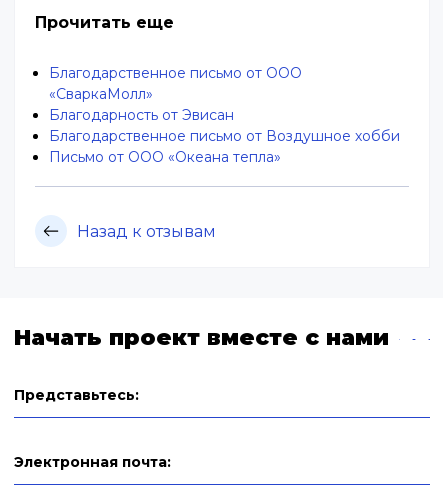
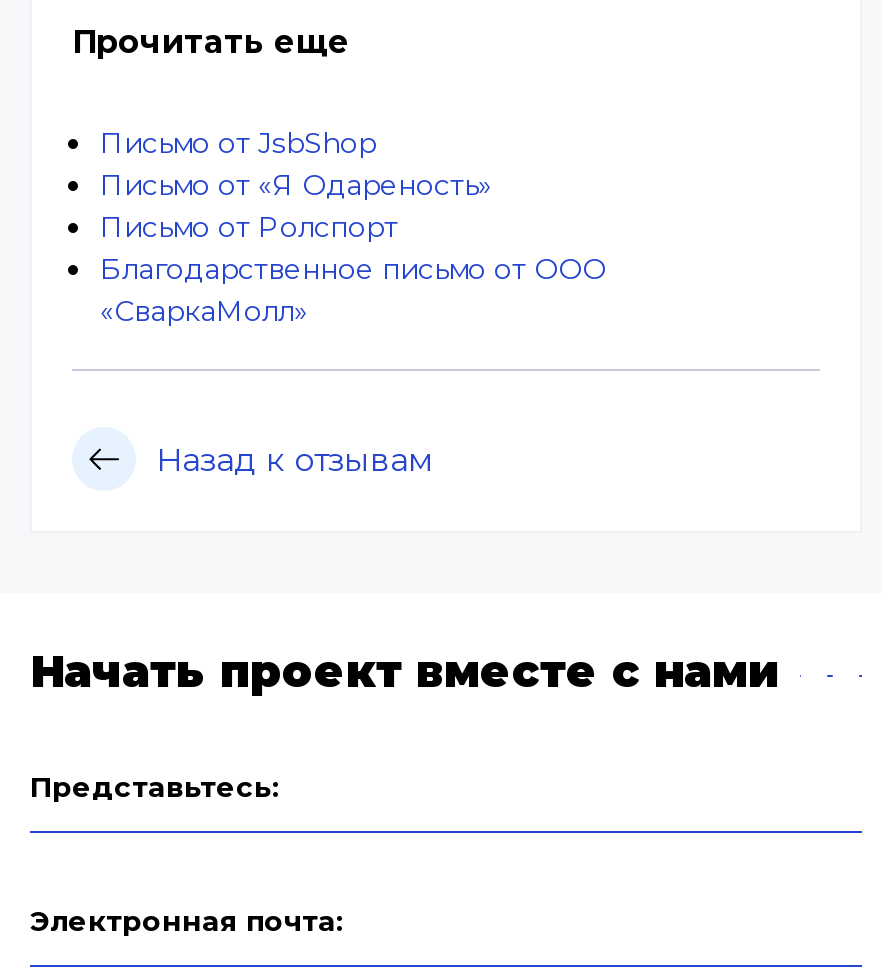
+ Письмо от JsbShop
+ Письмо от «Я Одареность»
+ Письмо от Ролспорт

moved down: Благодарственное письмо от ООО | «СваркаМолл»

- Благодарность от Эвисан
- Благодарственное письмо от Воздушное хобби
- Письмо от ООО «Океана тепла»
